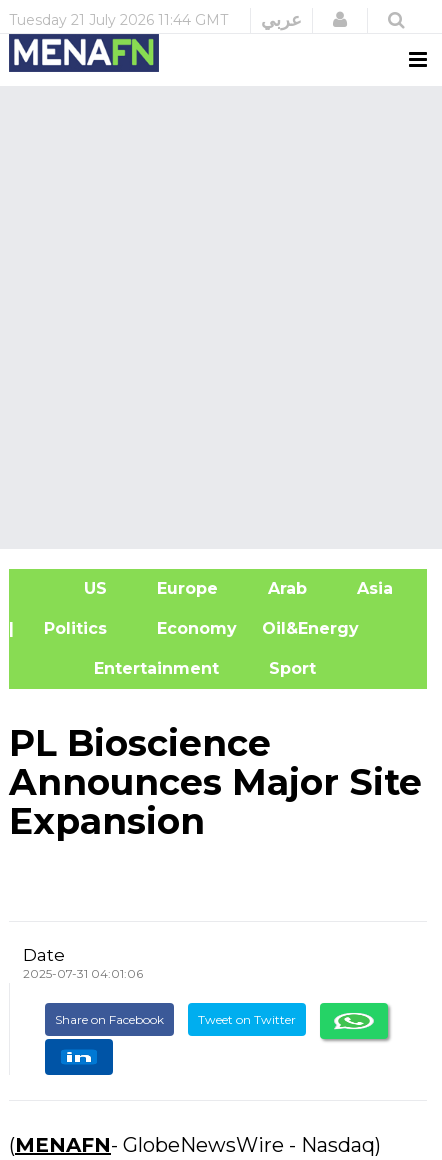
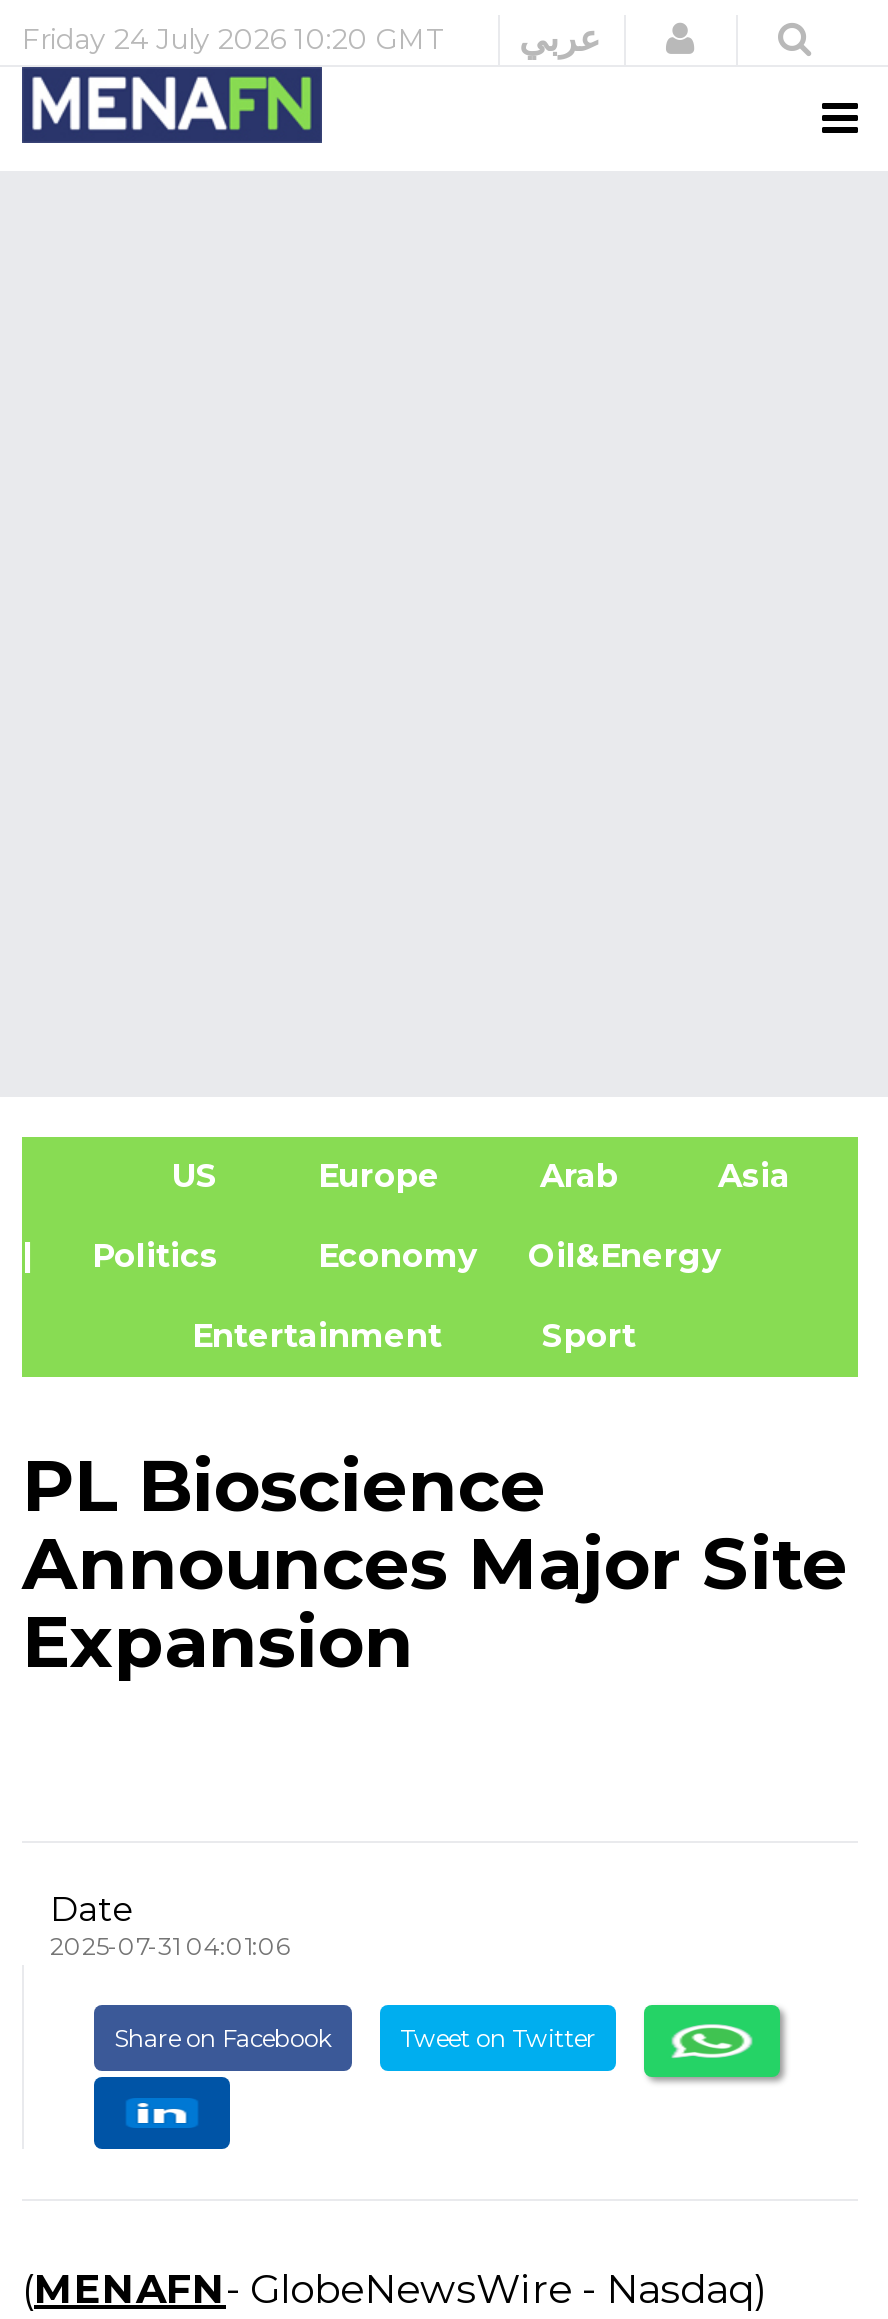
- Tuesday 21 July 2026 11:44 GMT
+ Friday 24 July 2026 10:20 GMT
